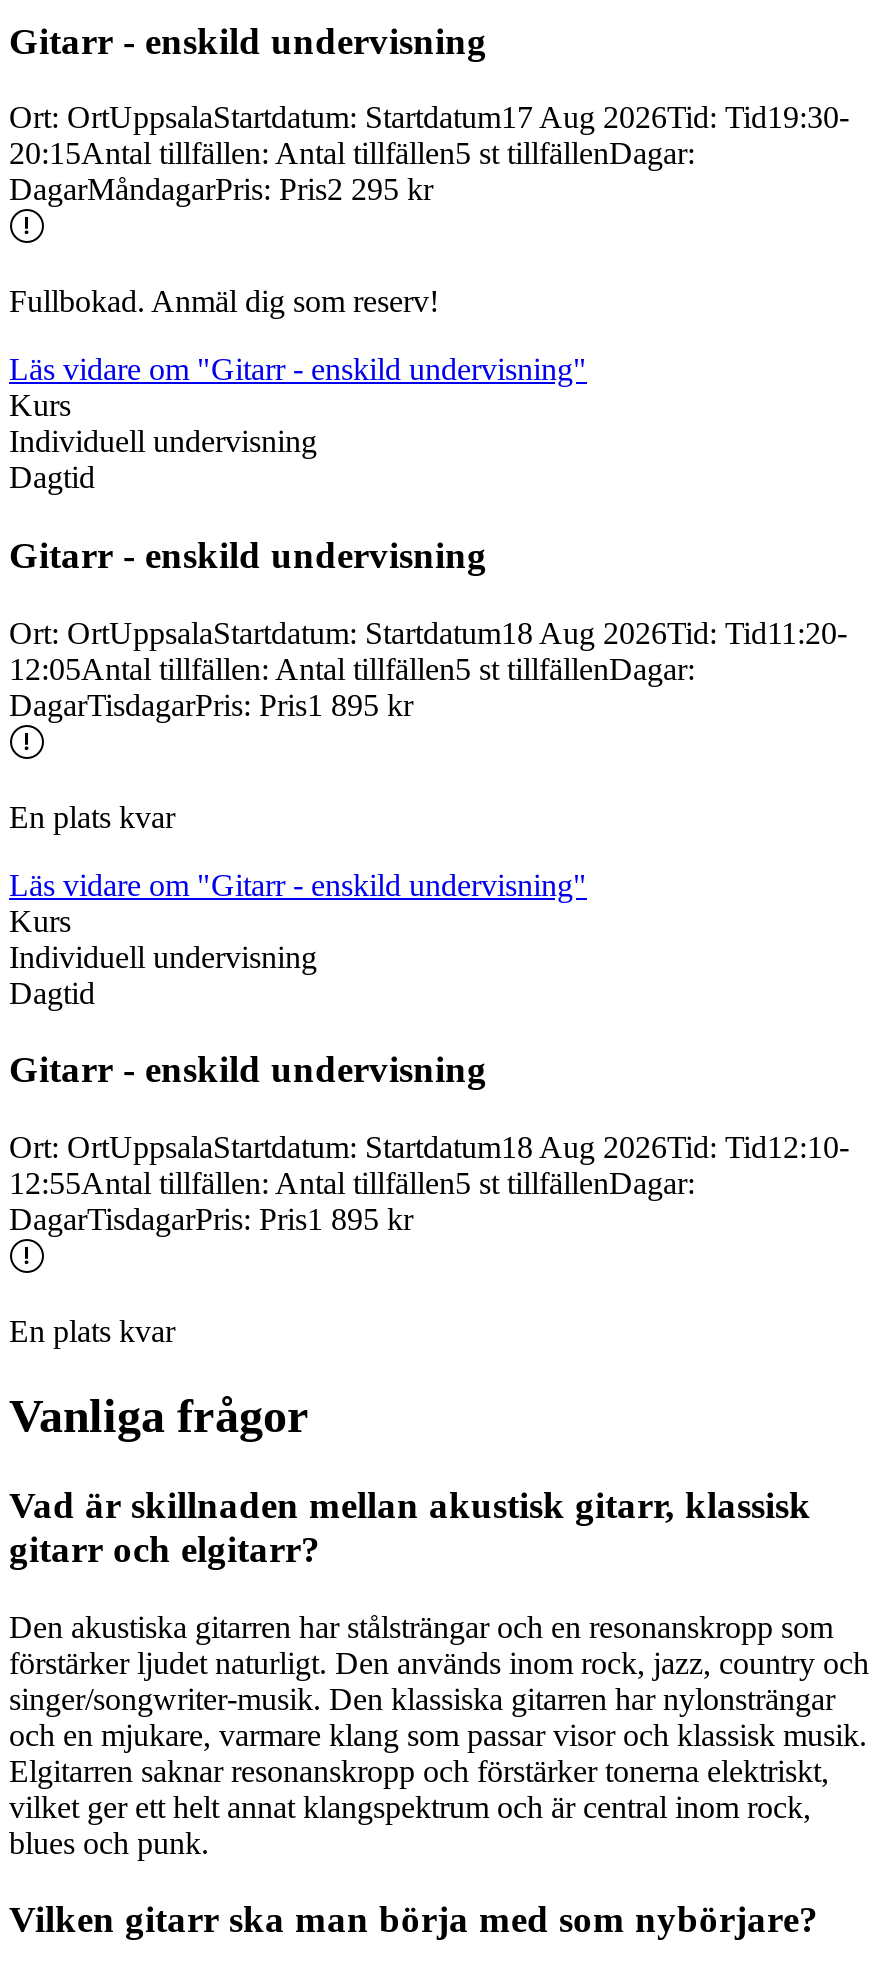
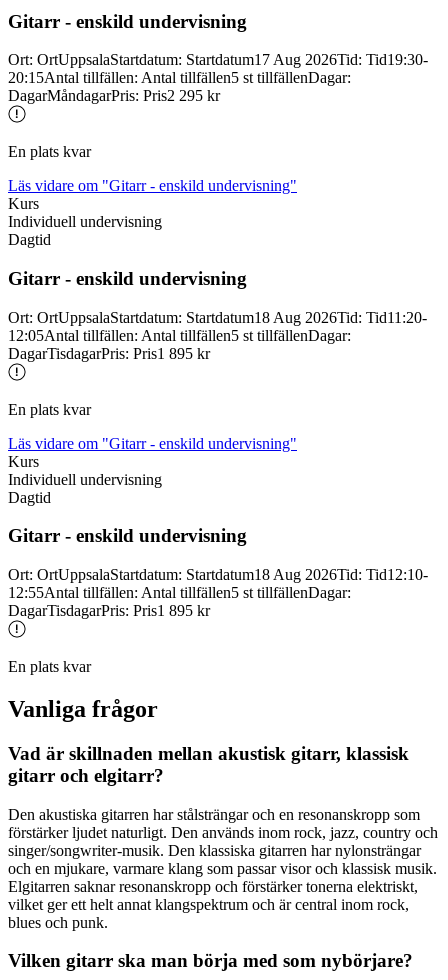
- Fullbokad. Anmäl dig som reserv!
+ En plats kvar
